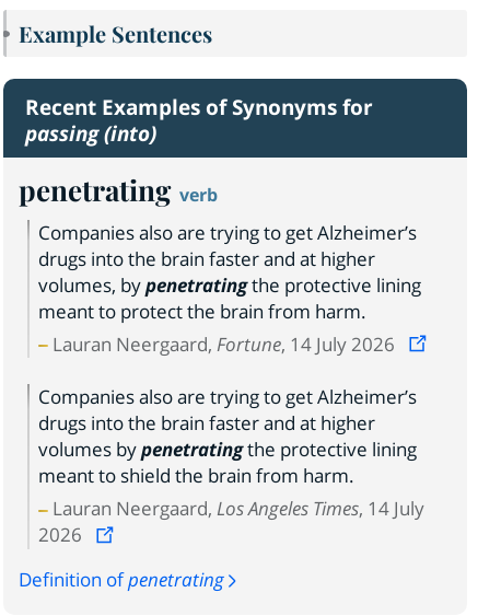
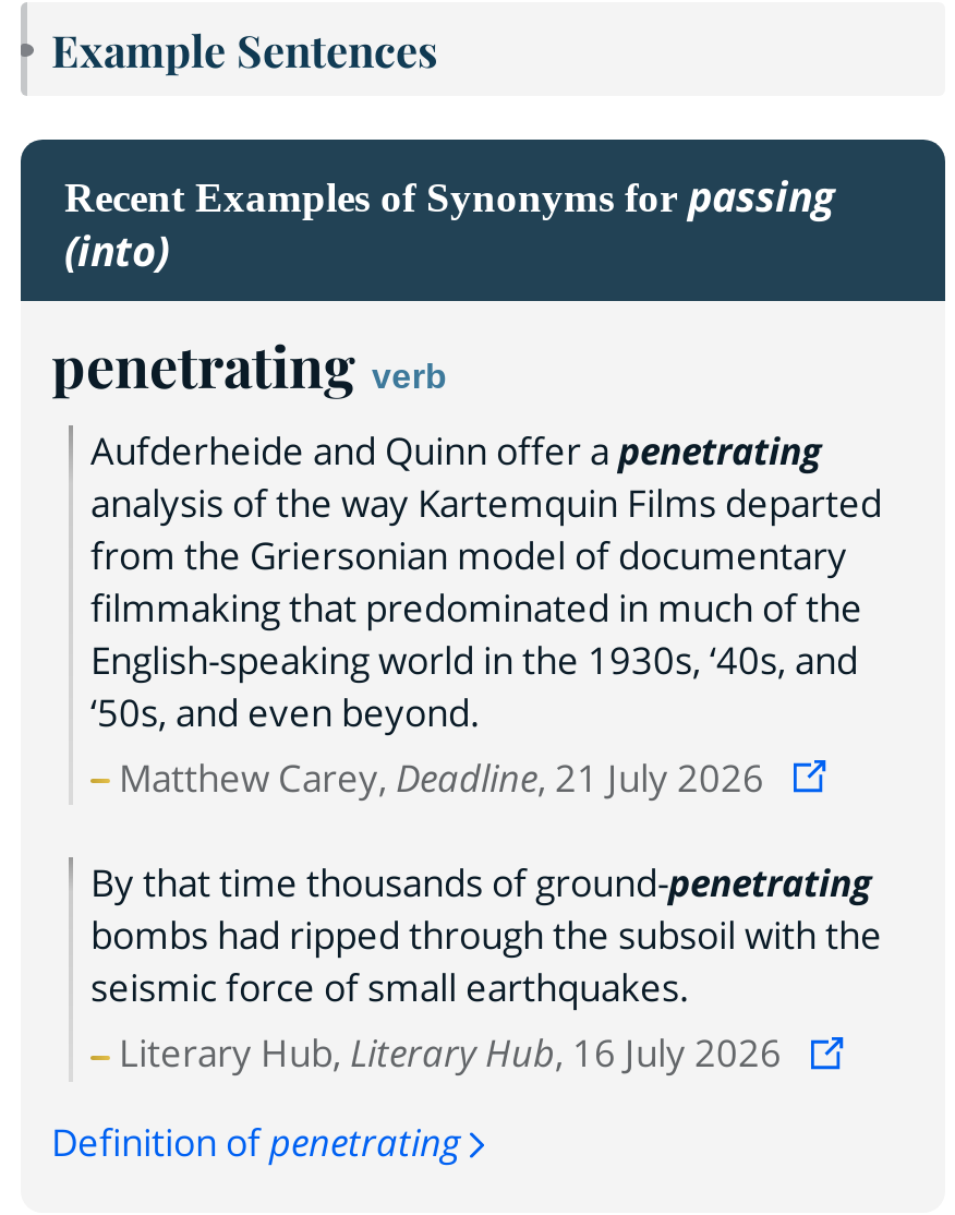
- Companies also are trying to get Alzheimer’s
- drugs into the brain faster and at higher
- volumes, by penetratingthe protective lining
- meant to protect the brain from harm.
- Lauran Neergaard, Fortune, 14 July 2026
+ Aufderheide and Quinn offer a penetrating
+ analysis of the way Kartemquin Films departed
+ from the Griersonian model of documentary
+ filmmaking that predominated in much of the
+ English-speaking world in the 1930s, ‘40s, and
+ ‘50s, and even beyond.
+ Matthew Carey, Deadline, 21 July 2026

- Companies also are trying to get Alzheimer’s
- drugs into the brain faster and at higher
- volumes by penetratingthe protective lining
- meant to shield the brain from harm.
- Lauran Neergaard, Los Angeles Times, 14 July
- 2026
+ By that time thousands of ground-penetrating
+ bombs had ripped through the subsoil with the
+ seismic force of small earthquakes.
+ Literary Hub, Literary Hub, 16 July 2026
